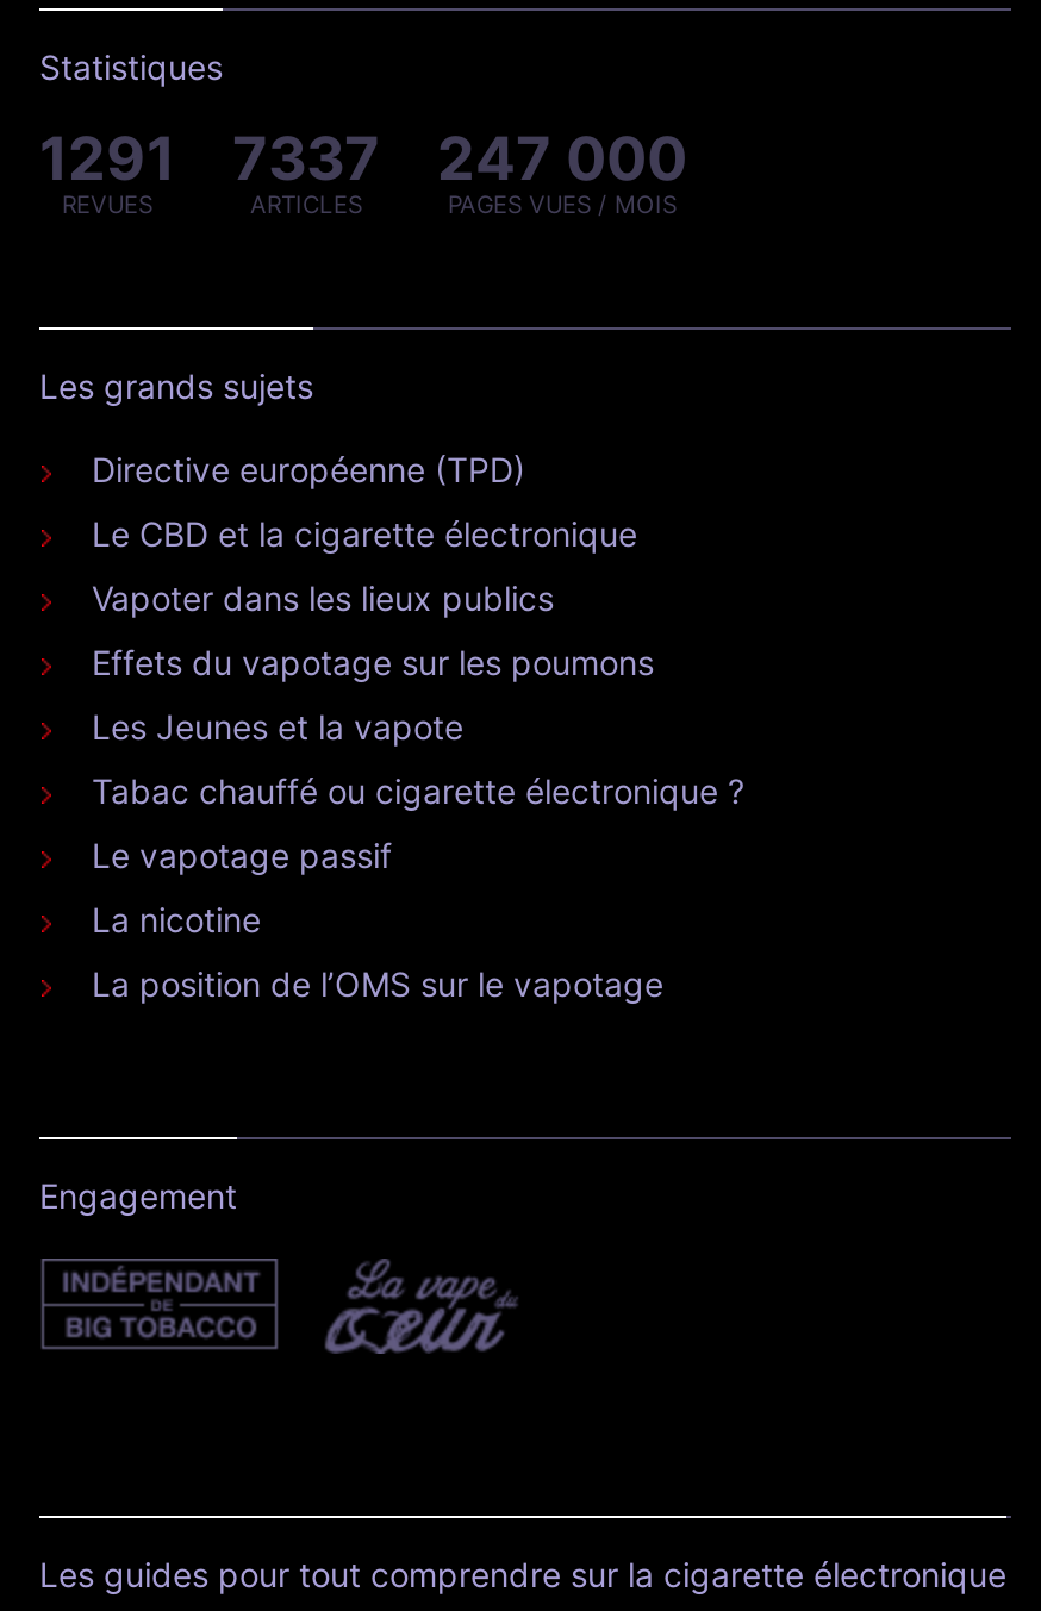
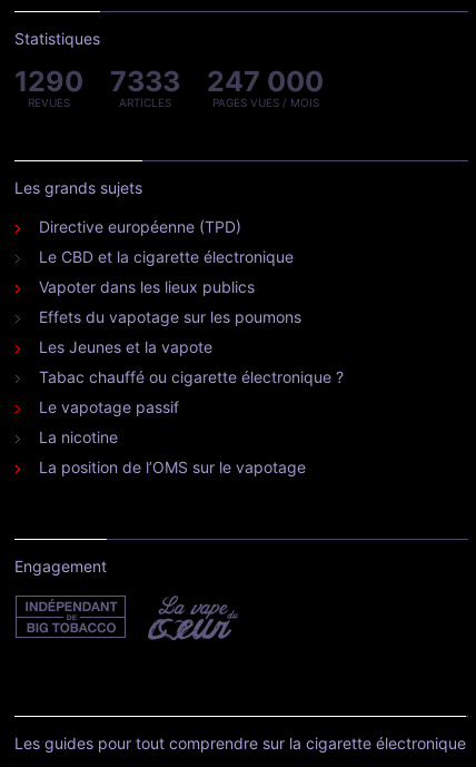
- 1291
+ 1290

- 7337
+ 7333
